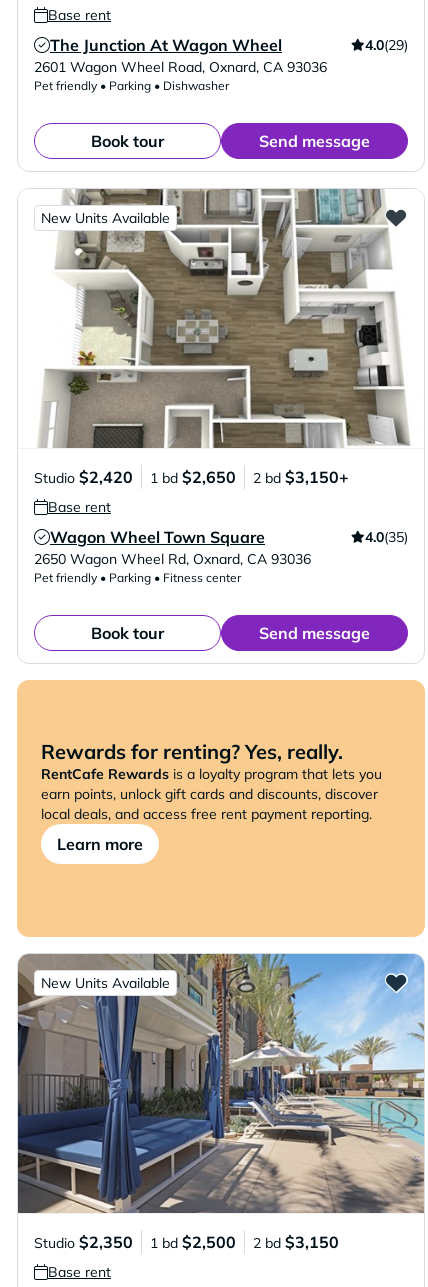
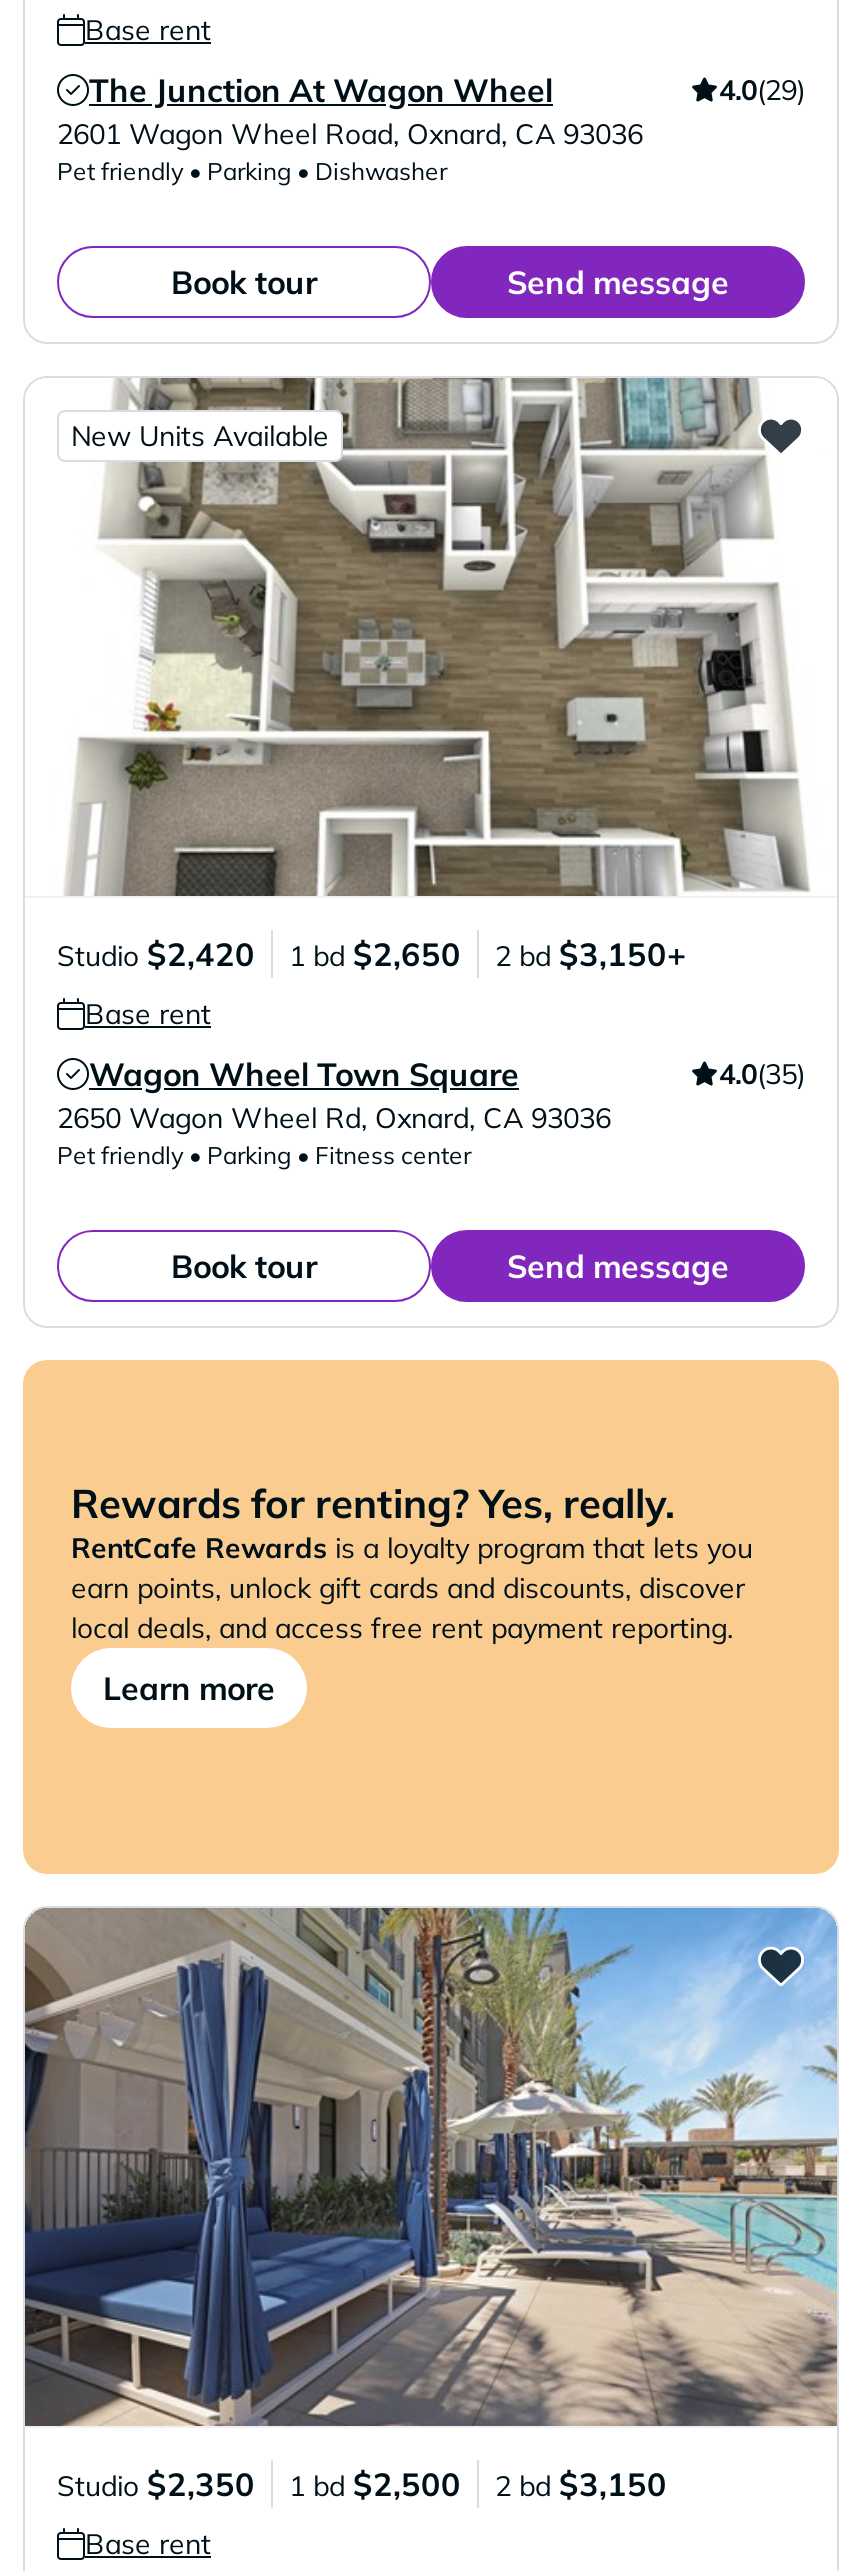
- New Units Available
